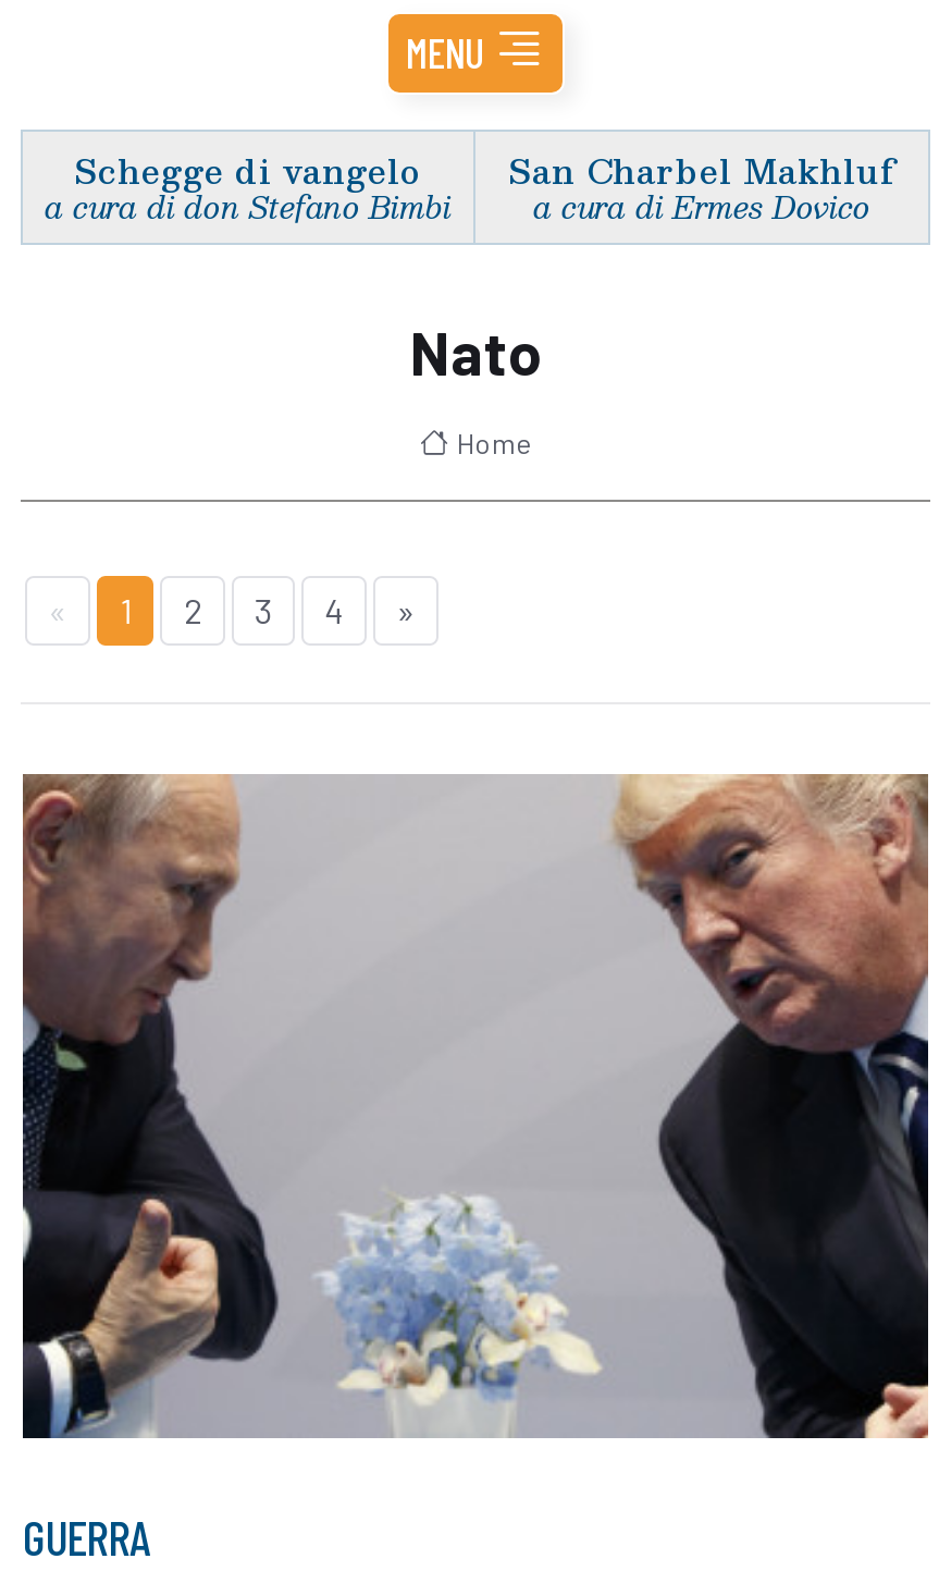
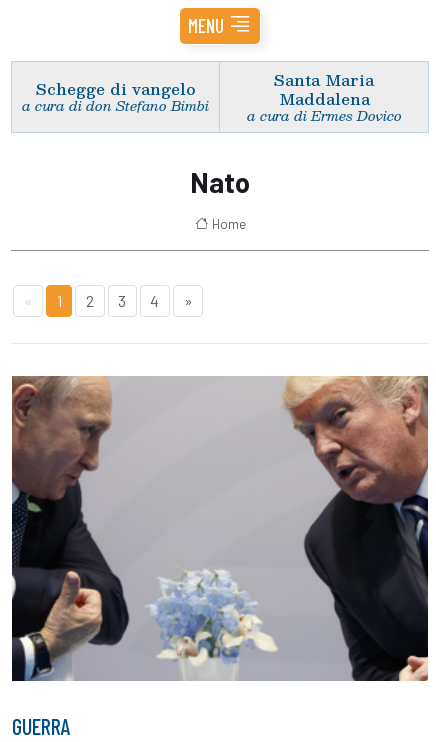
- San Charbel Makhluf
+ Santa Maria
+ Maddalena
